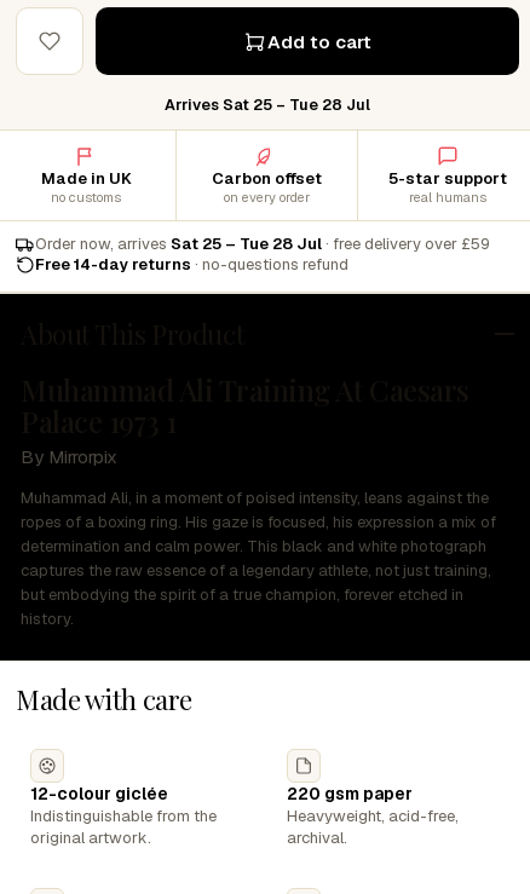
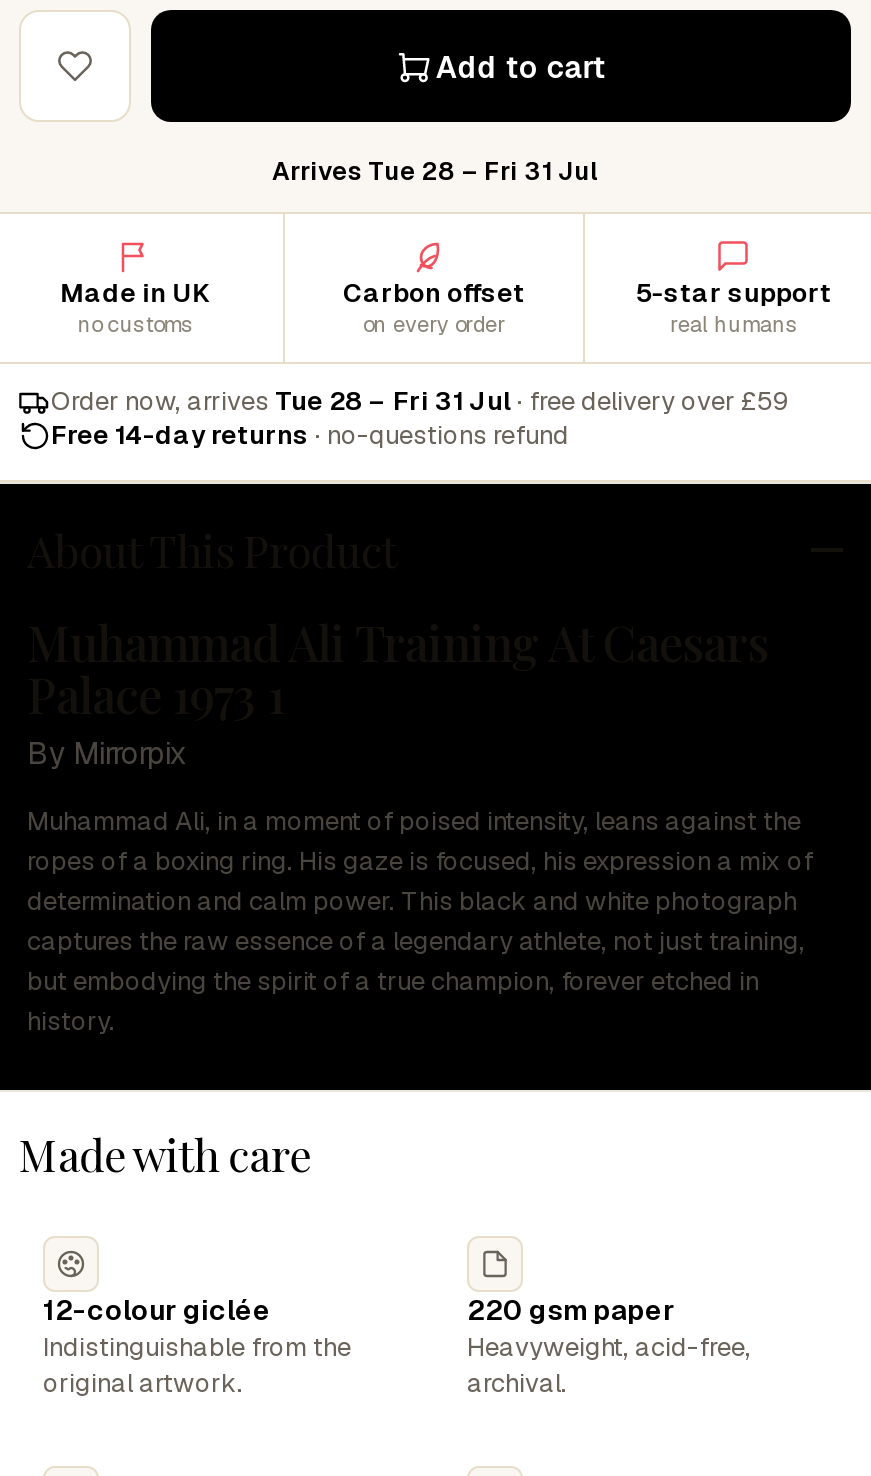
- Arrives Sat 25 – Tue 28 Jul
+ Arrives Tue 28 – Fri 31 Jul

- Order now, arrives Sat 25 – Tue 28 Jul · free delivery over £59
+ Order now, arrives Tue 28 – Fri 31 Jul · free delivery over £59
